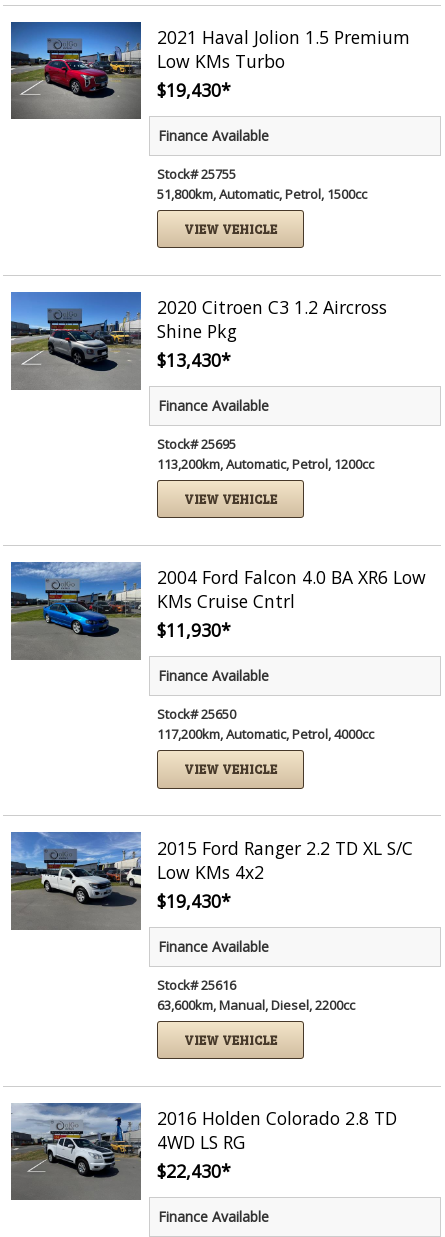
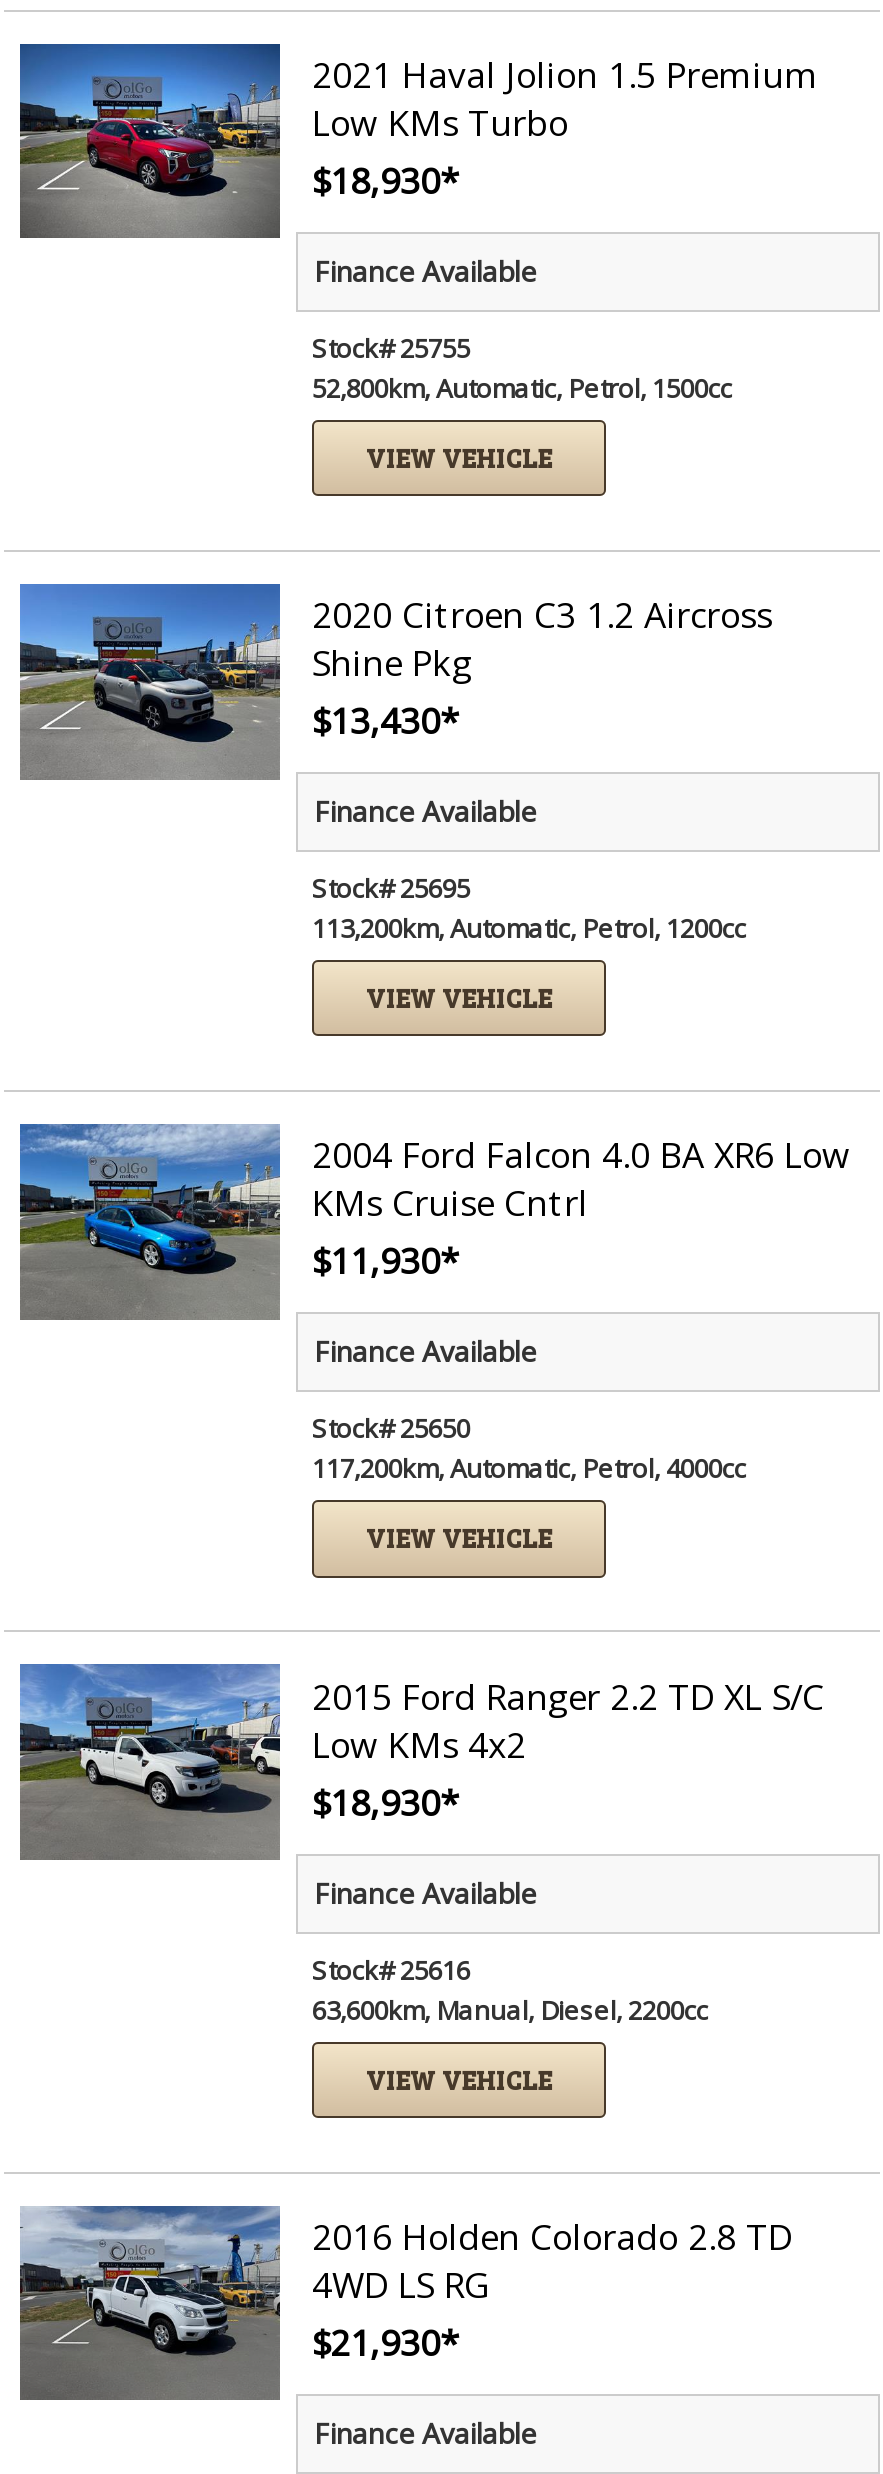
- $19,430*
+ $18,930*

- 51,800km, Automatic, Petrol, 1500cc
+ 52,800km, Automatic, Petrol, 1500cc

- $19,430*
+ $18,930*

- $22,430*
+ $21,930*
